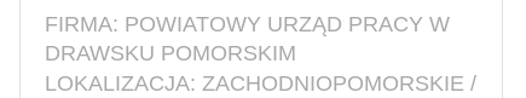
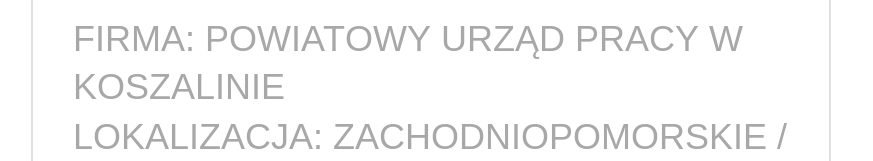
- DRAWSKU POMORSKIM
+ KOSZALINIE
